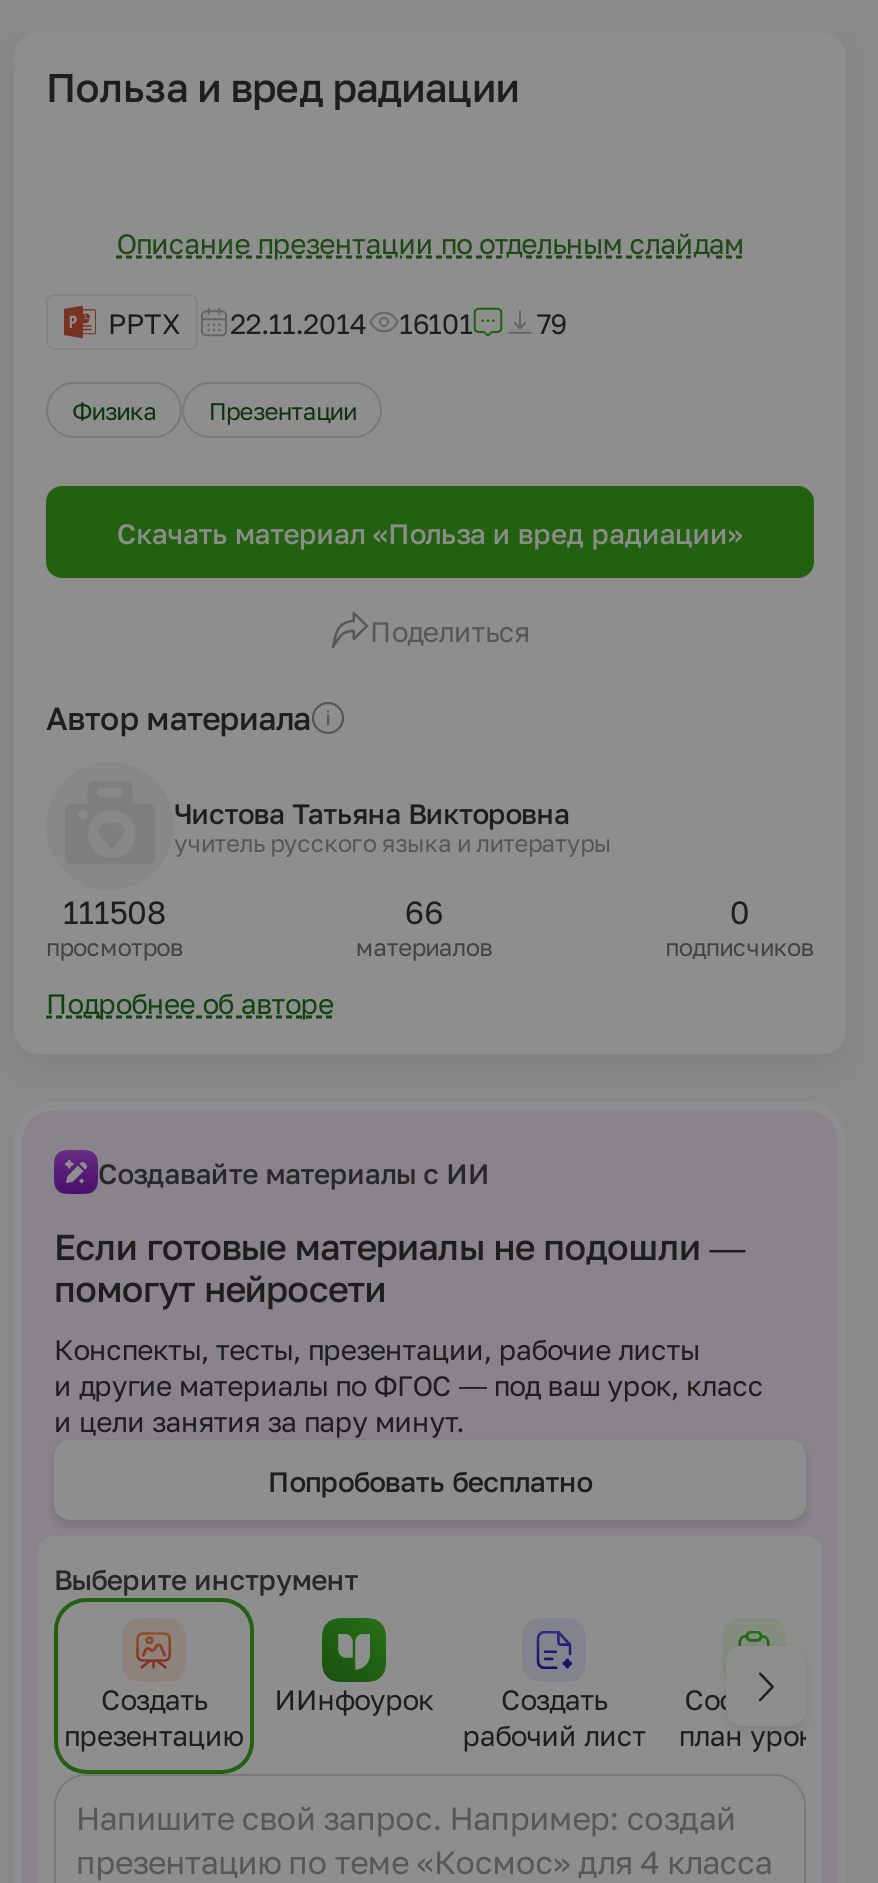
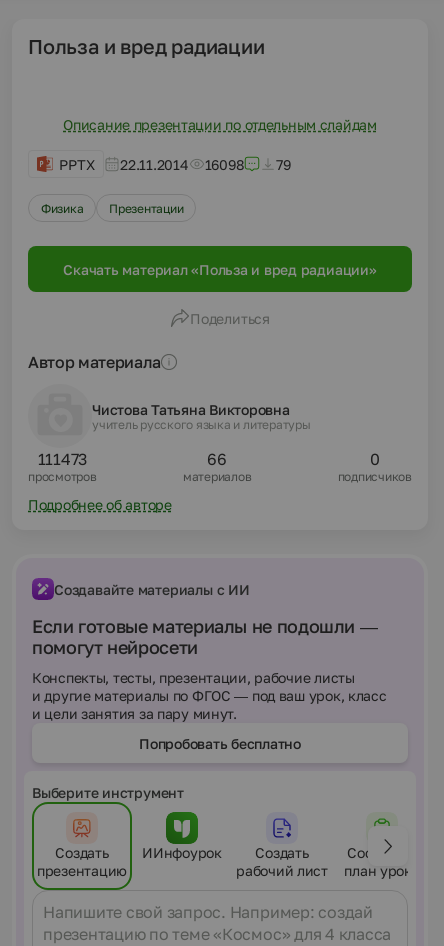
- PPTX 22.11.2014 16101 79
+ PPTX 22.11.2014 16098 79

- 111508
+ 111473
